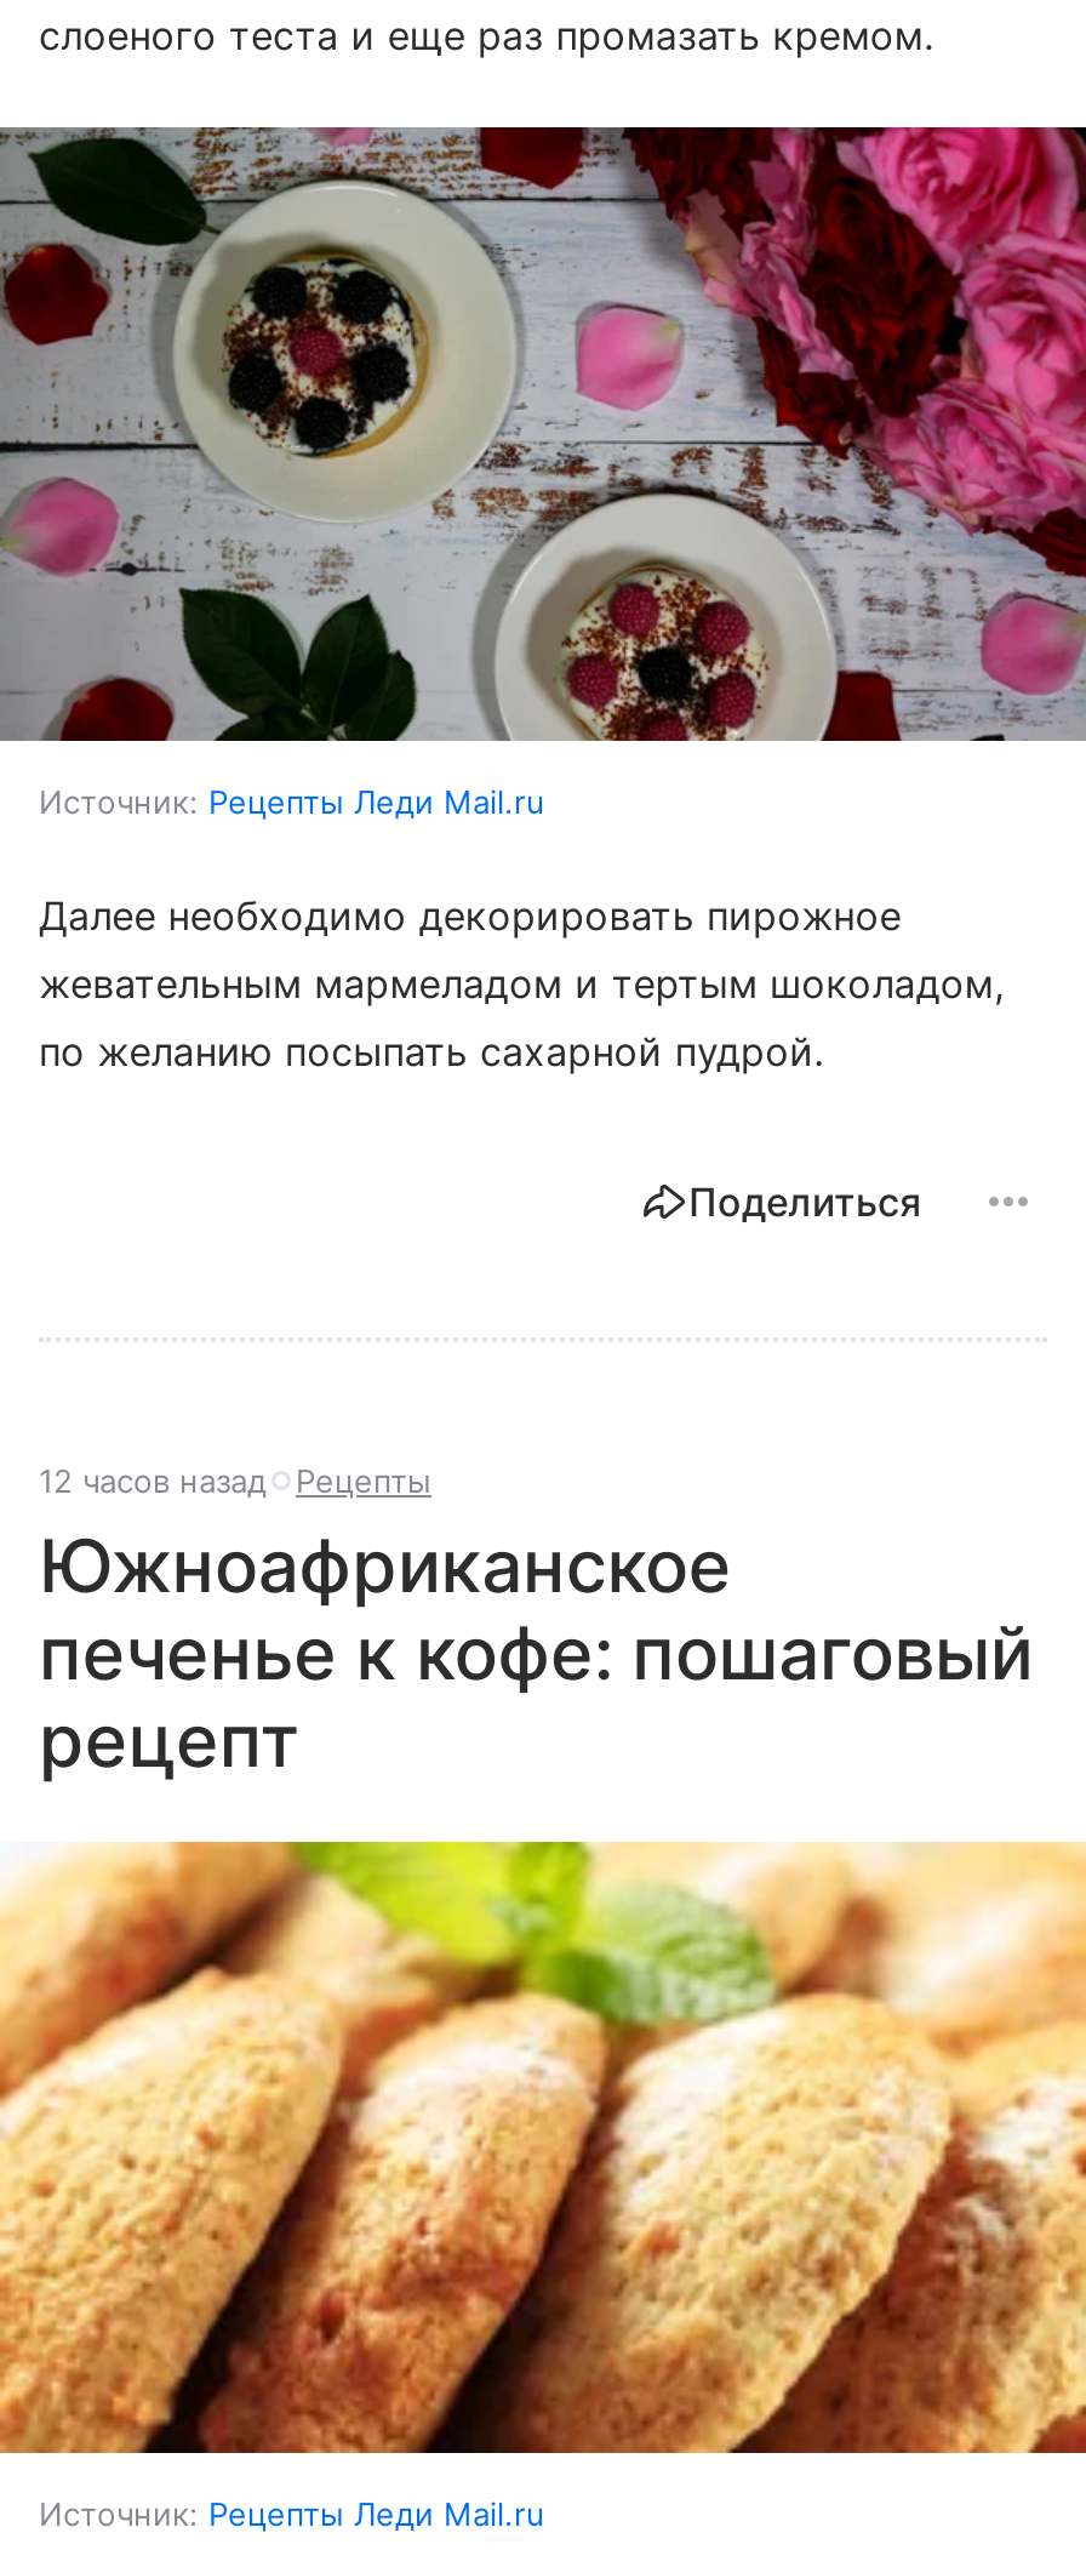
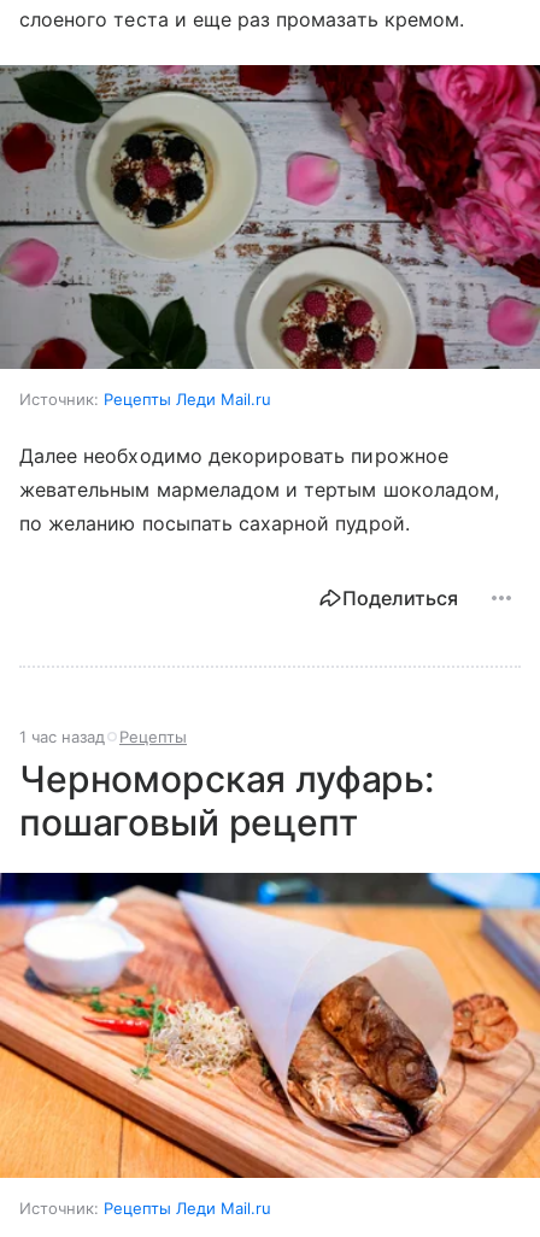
- 12 часов назад Рецепты
+ 1 час назад Рецепты

- Южноафриканское
- печенье к кофе: пошаговый
- рецепт
+ Черноморская луфарь:
+ пошаговый рецепт

- [image]
+ [image]
